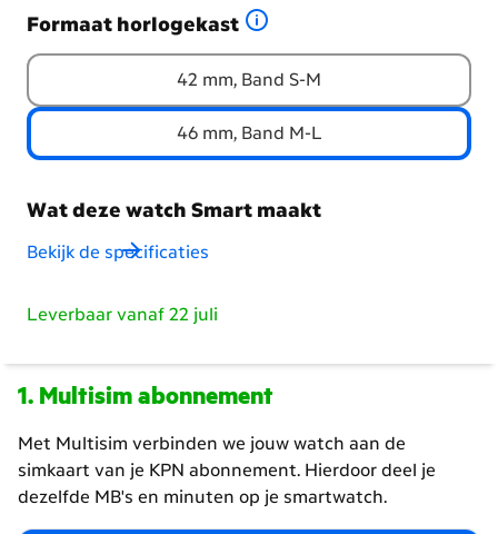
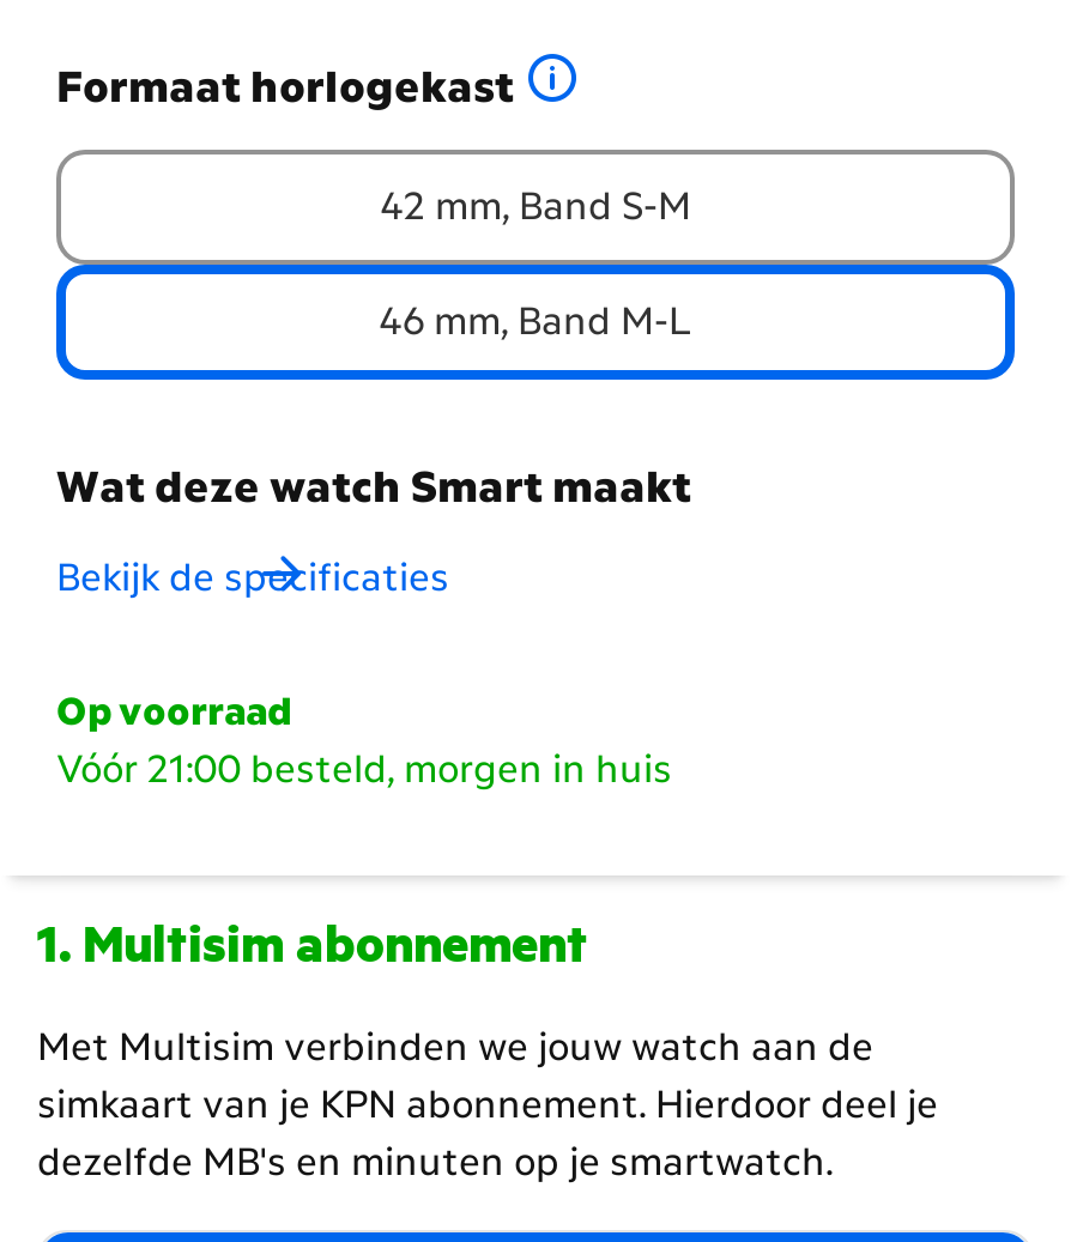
- Leverbaar vanaf 22 juli
+ Op voorraad
+ Vóór 21:00 besteld, morgen in huis
